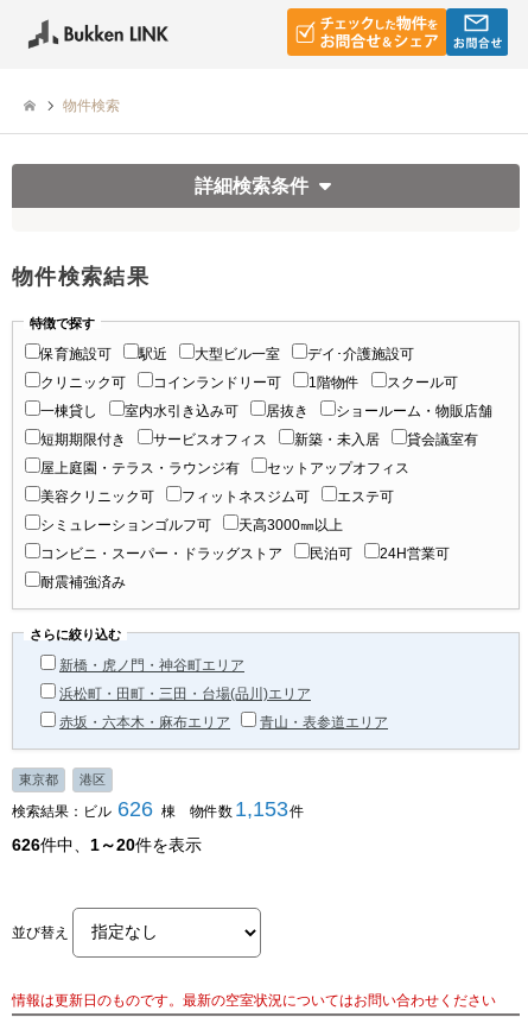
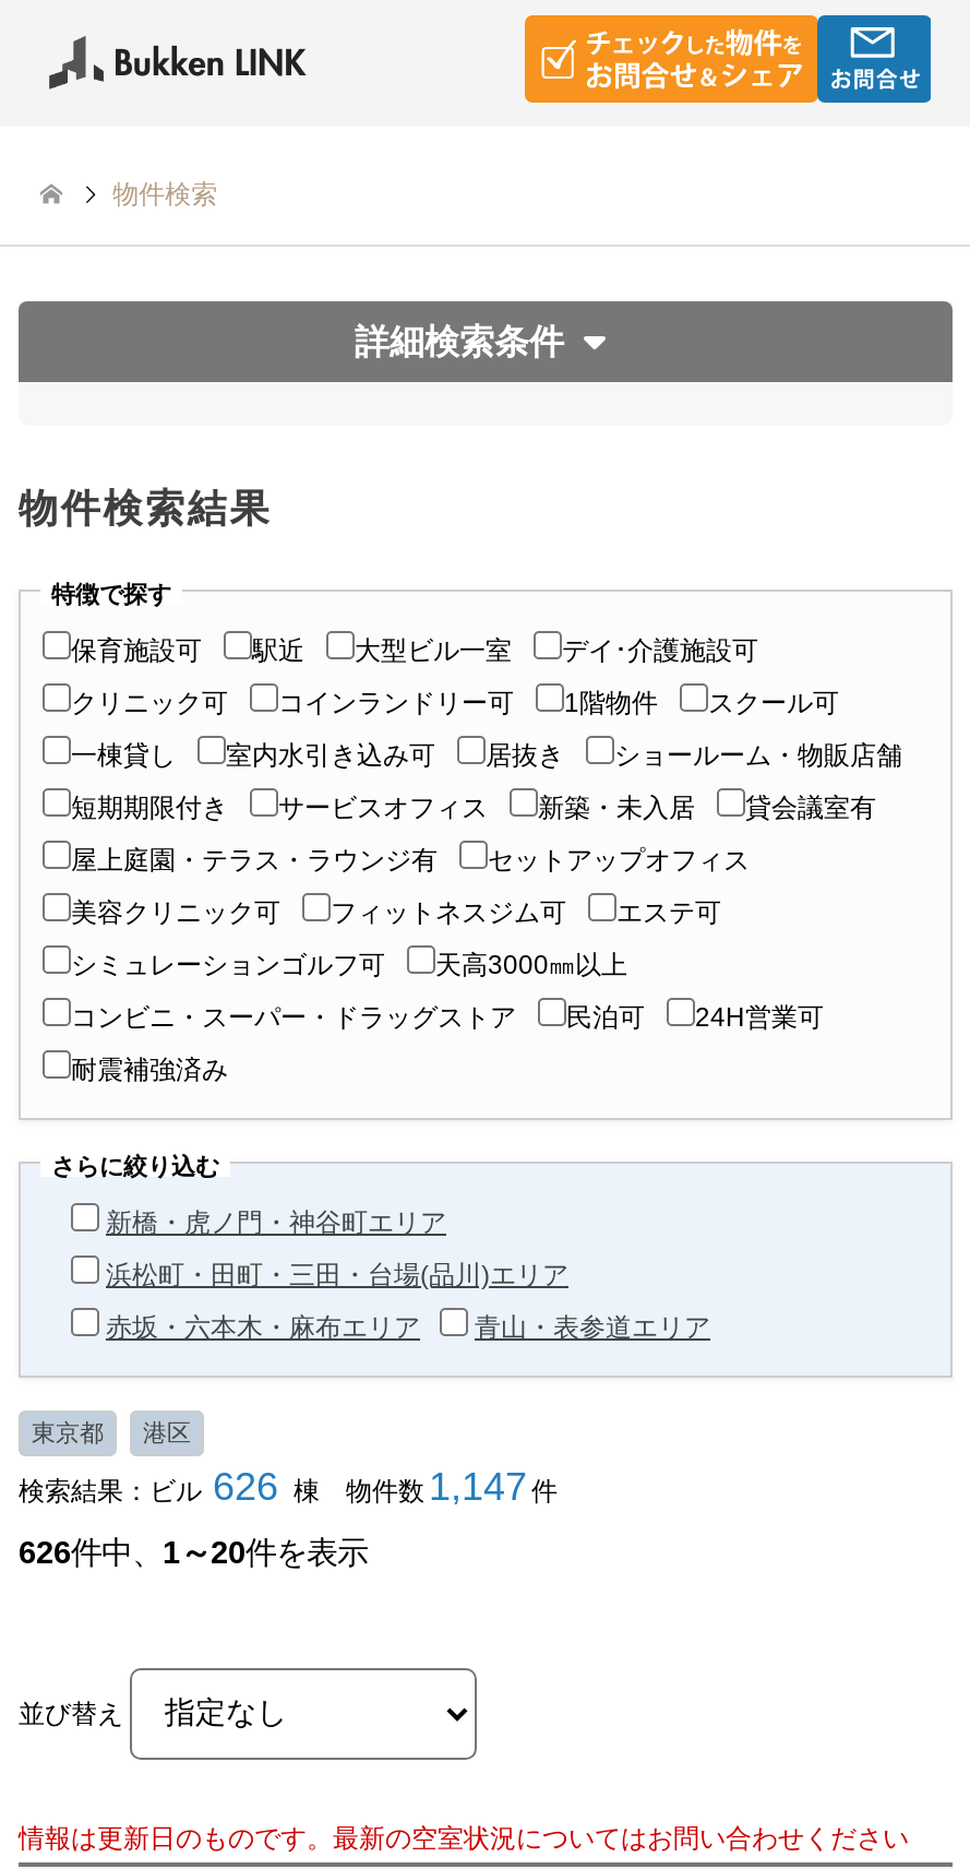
- 検索結果：ビル 626 棟 物件数 1,153 件
+ 検索結果：ビル 626 棟 物件数 1,147 件
